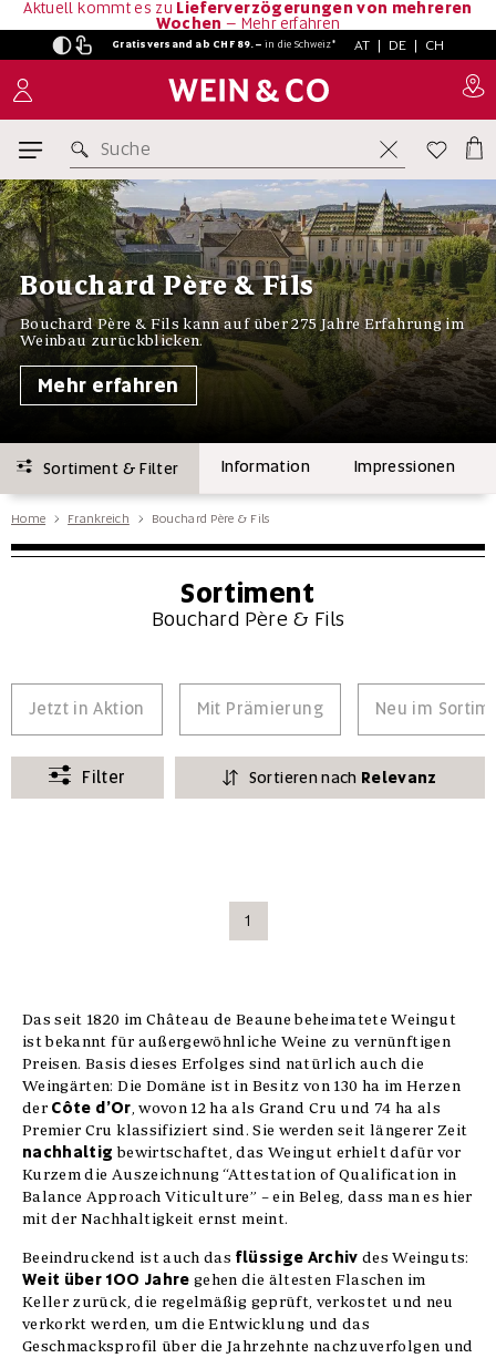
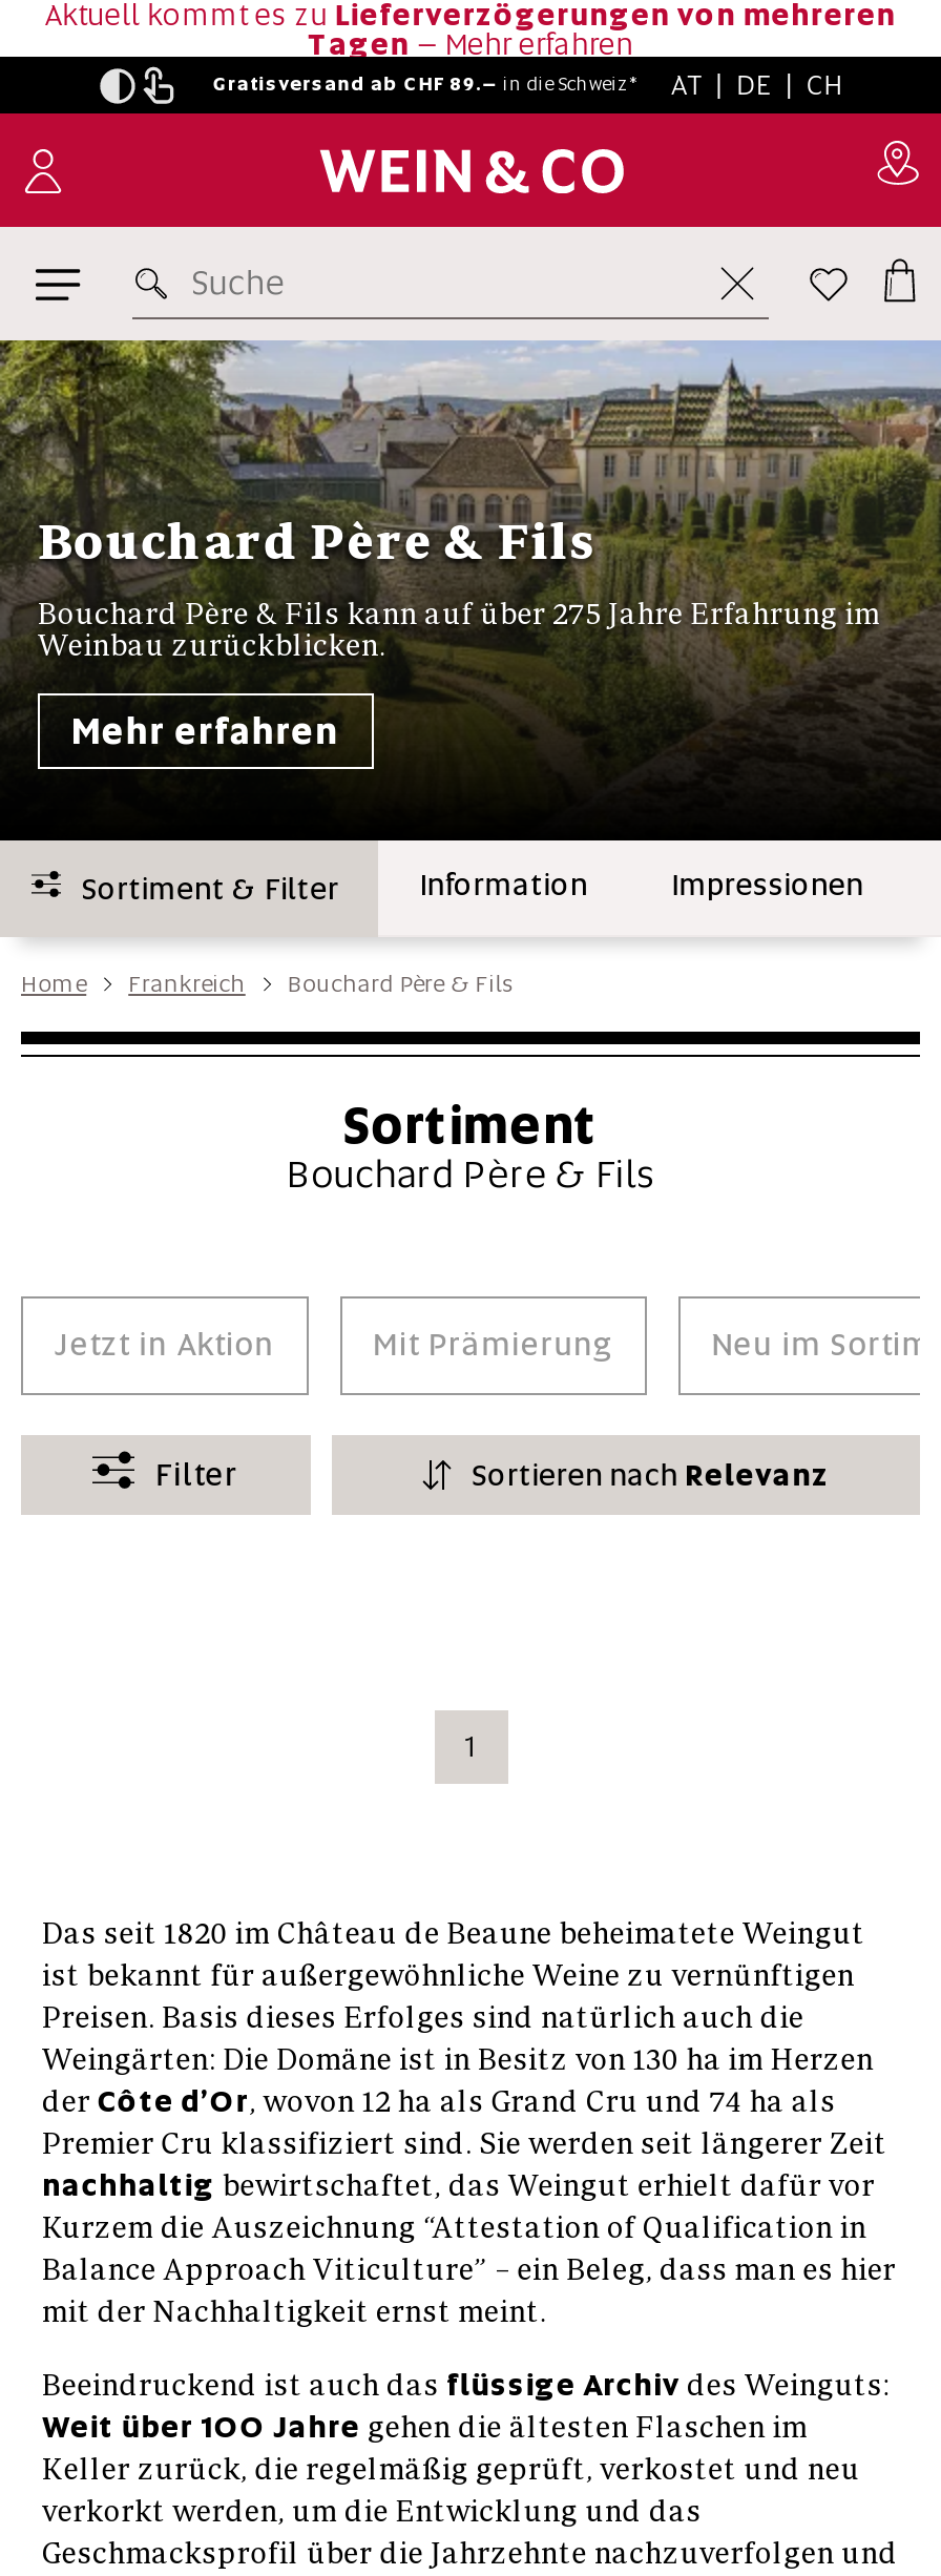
- Wochen– Mehr erfahren
+ Tagen– Mehr erfahren
